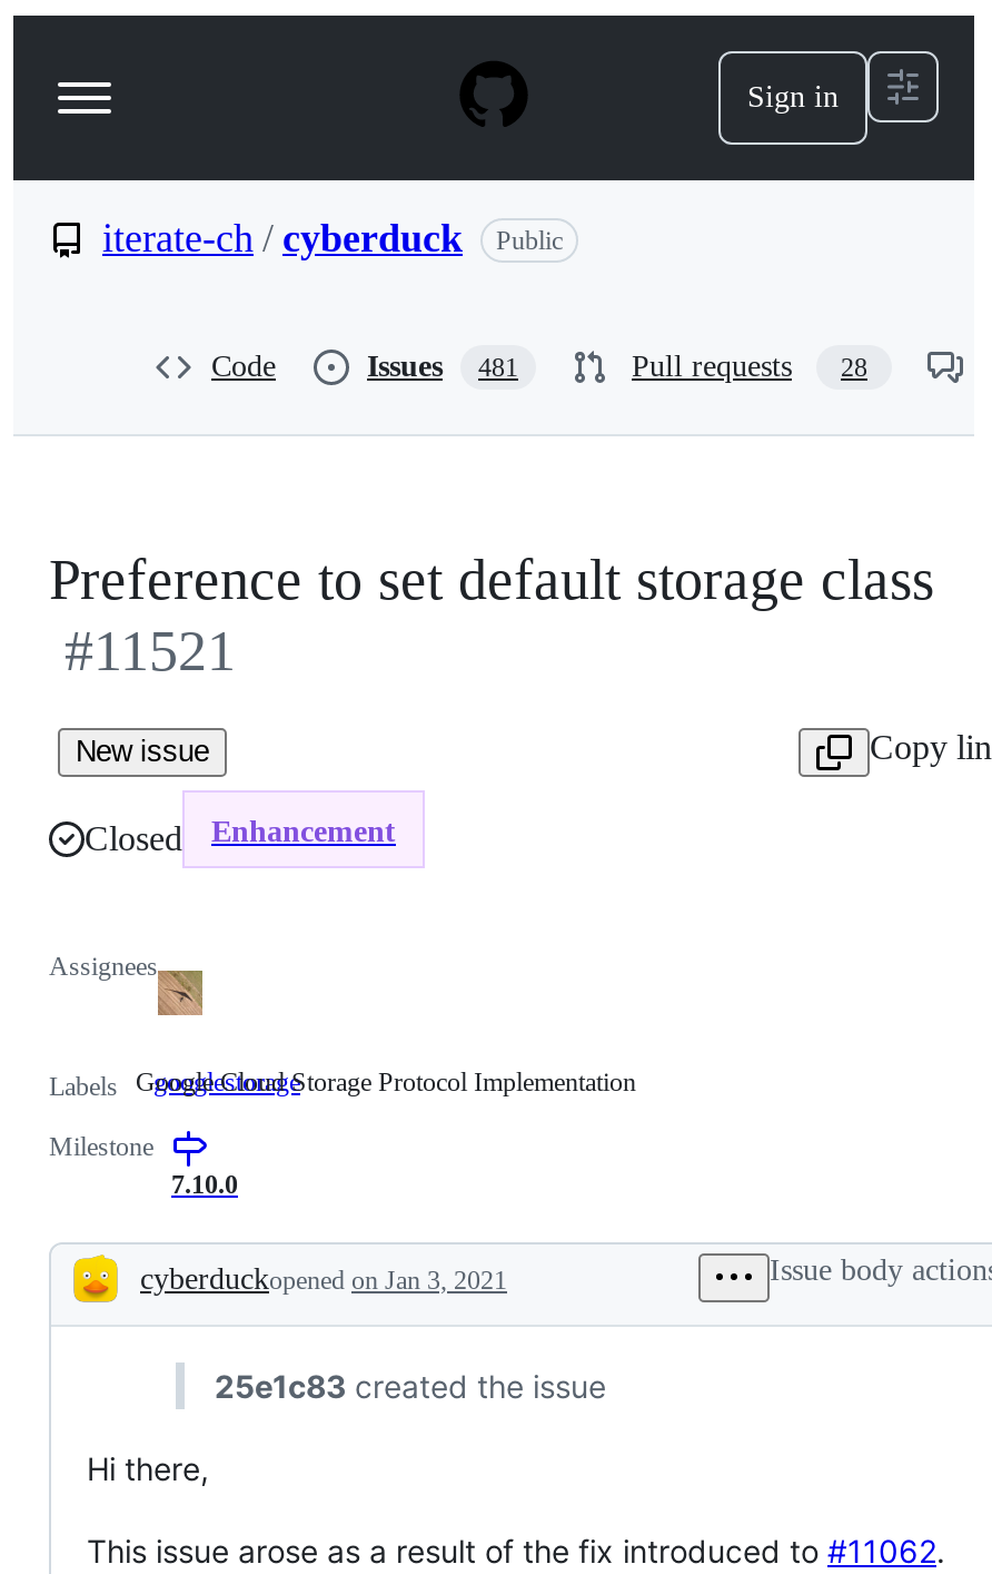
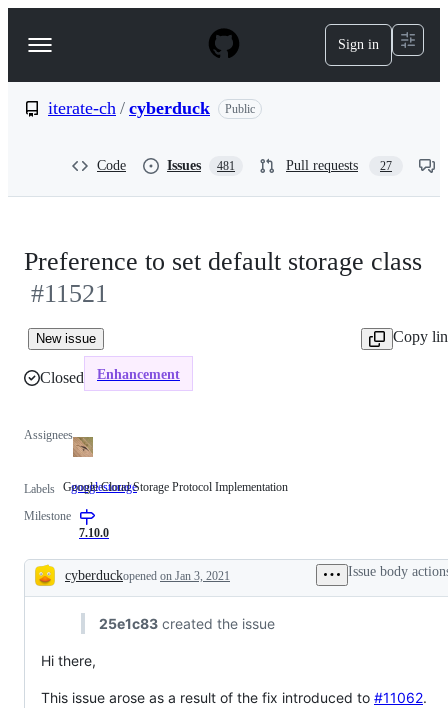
- Pull requests 28
+ Pull requests 27
